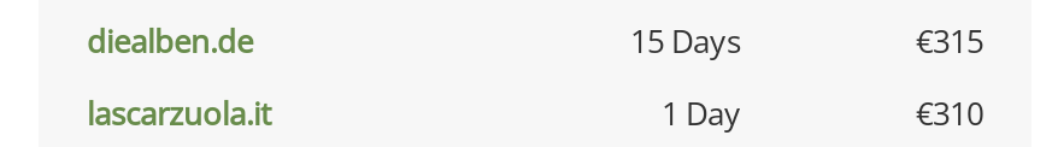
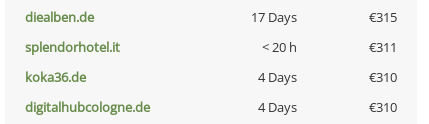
- 15 Days
+ 17 Days

- lascarzuola.it
- 1 Day
+ splendorhotel.it
+ < 20 h
+ €311
+ koka36.de
+ 4 Days
+ €310
+ digitalhubcologne.de
+ 4 Days
